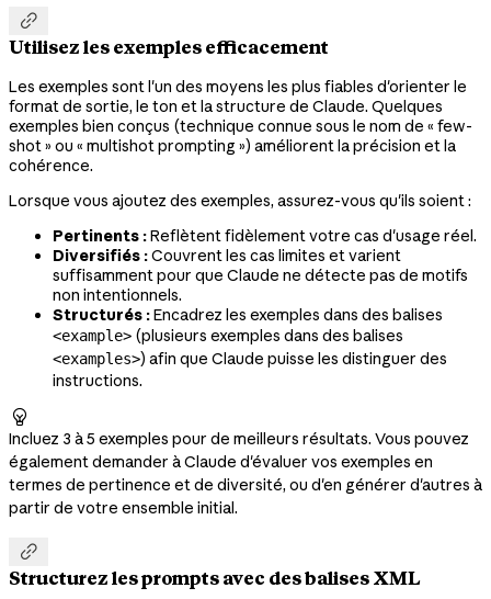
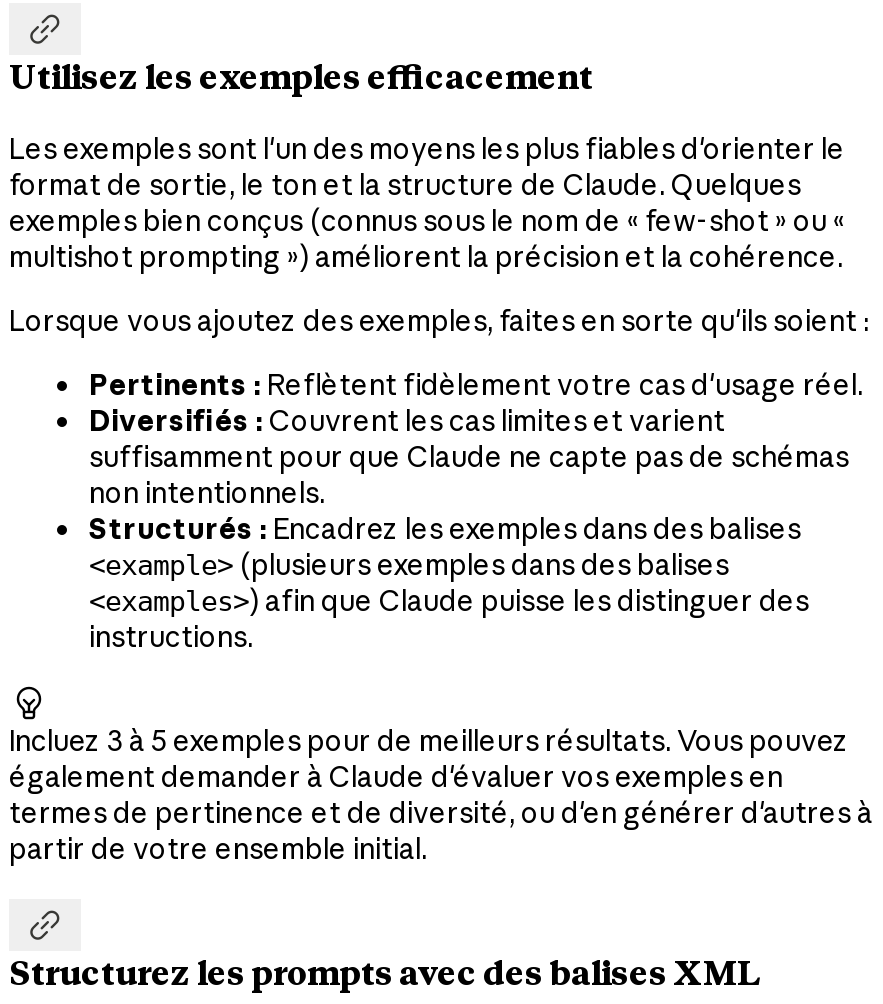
- exemples bien conçus (technique connue sous le nom de « few-
- shot » ou « multishot prompting ») améliorent la précision et la
- cohérence.
+ exemples bien conçus (connus sous le nom de « few-shot » ou «
+ multishot prompting ») améliorent la précision et la cohérence.

- Lorsque vous ajoutez des exemples, assurez-vous qu'ils soient :
+ Lorsque vous ajoutez des exemples, faites en sorte qu'ils soient :

- suffisamment pour que Claude ne détecte pas de motifs
+ suffisamment pour que Claude ne capte pas de schémas
